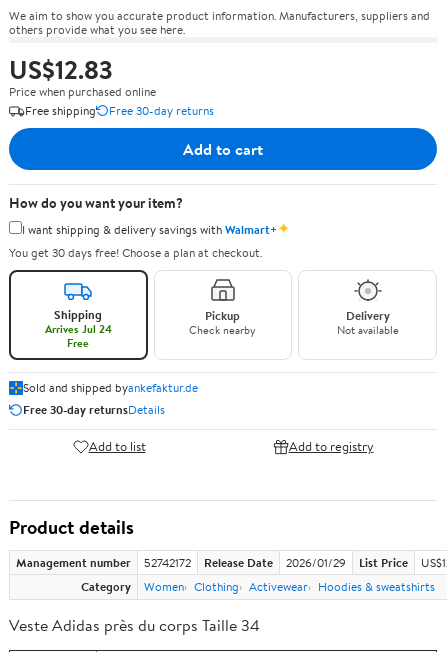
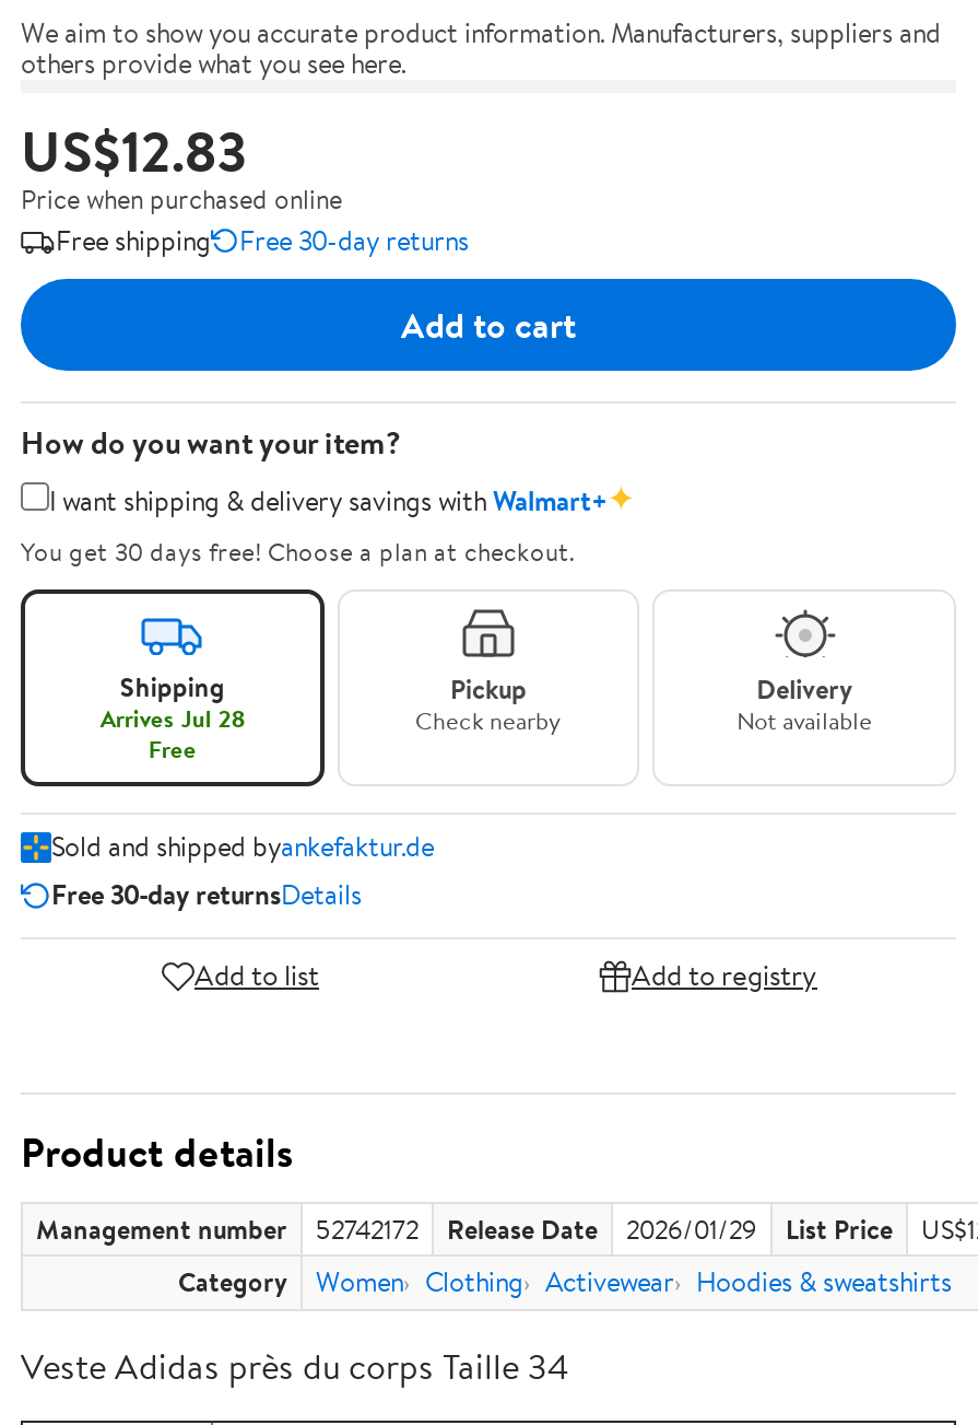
- Arrives Jul 24
+ Arrives Jul 28
